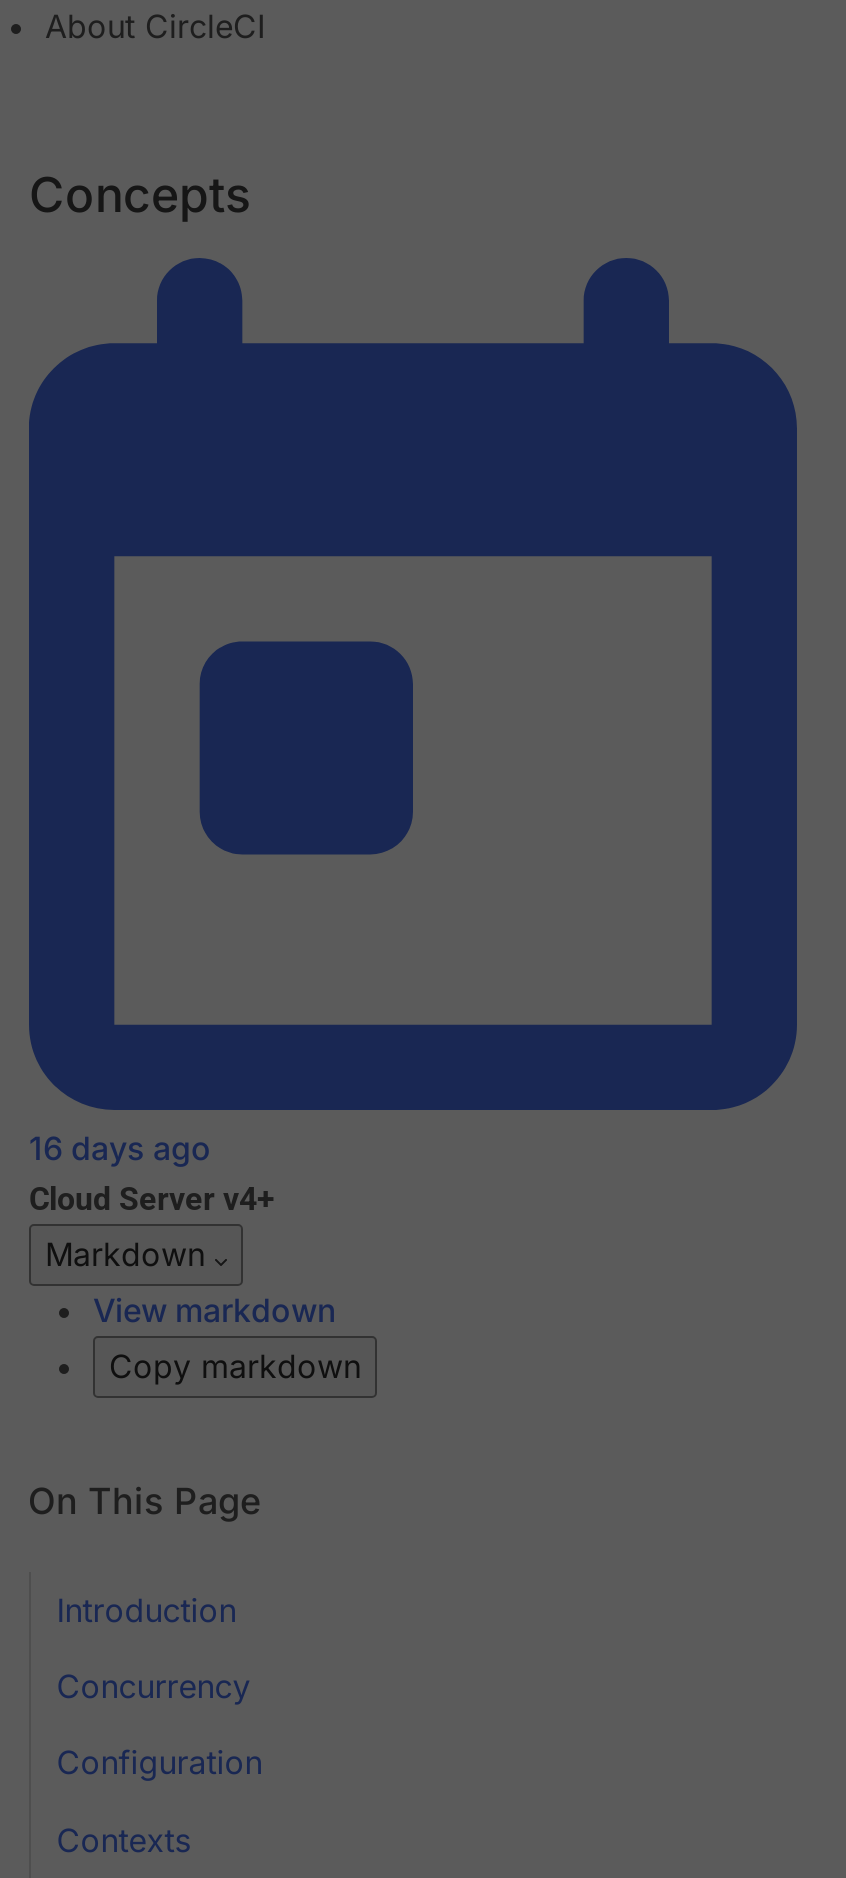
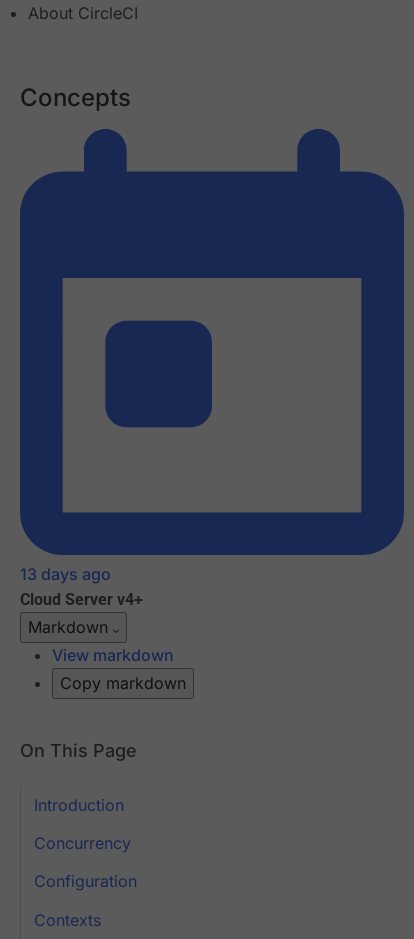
- 16 days ago
+ 13 days ago
